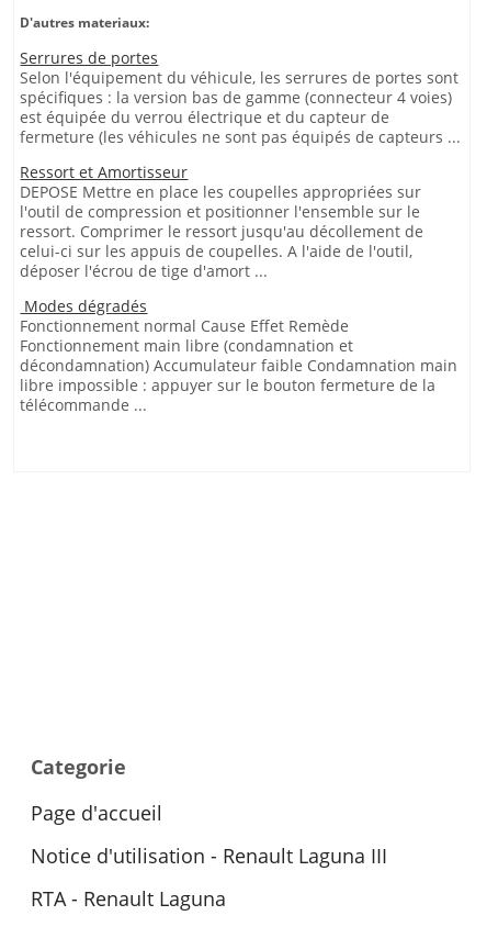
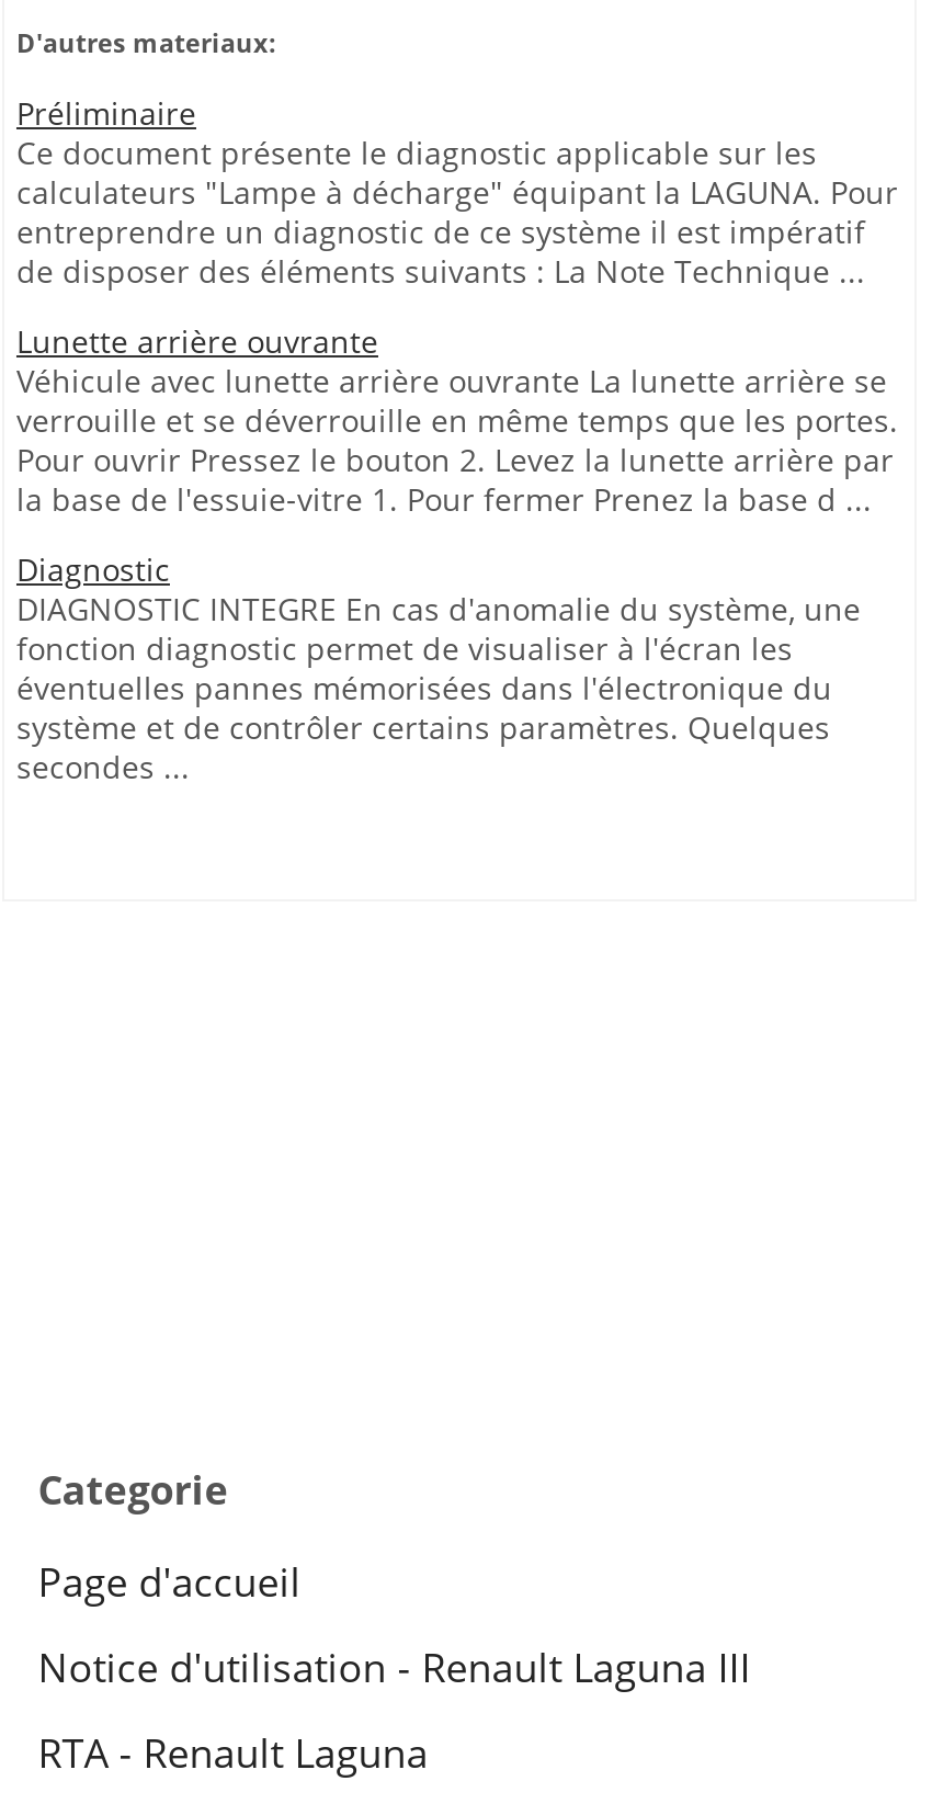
- Serrures de portes
- Selon l'équipement du véhicule, les serrures de portes sont
- spécifiques : la version bas de gamme (connecteur 4 voies)
- est équipée du verrou électrique et du capteur de
- fermeture (les véhicules ne sont pas équipés de capteurs ...
+ Préliminaire
+ Ce document présente le diagnostic applicable sur les
+ calculateurs "Lampe à décharge" équipant la LAGUNA. Pour
+ entreprendre un diagnostic de ce système il est impératif
+ de disposer des éléments suivants : La Note Technique ...

- Ressort et Amortisseur
- DEPOSE Mettre en place les coupelles appropriées sur
- l'outil de compression et positionner l'ensemble sur le
- ressort. Comprimer le ressort jusqu'au décollement de
- celui-ci sur les appuis de coupelles. A l'aide de l'outil,
- déposer l'écrou de tige d'amort ...
+ Lunette arrière ouvrante
+ Véhicule avec lunette arrière ouvrante La lunette arrière se
+ verrouille et se déverrouille en même temps que les portes.
+ Pour ouvrir Pressez le bouton 2. Levez la lunette arrière par
+ la base de l'essuie-vitre 1. Pour fermer Prenez la base d ...

- Modes dégradés
- Fonctionnement normal Cause Effet Remède
- Fonctionnement main libre (condamnation et
- décondamnation) Accumulateur faible Condamnation main
- libre impossible : appuyer sur le bouton fermeture de la
- télécommande ...
+ Diagnostic
+ DIAGNOSTIC INTEGRE En cas d'anomalie du système, une
+ fonction diagnostic permet de visualiser à l'écran les
+ éventuelles pannes mémorisées dans l'électronique du
+ système et de contrôler certains paramètres. Quelques
+ secondes ...
